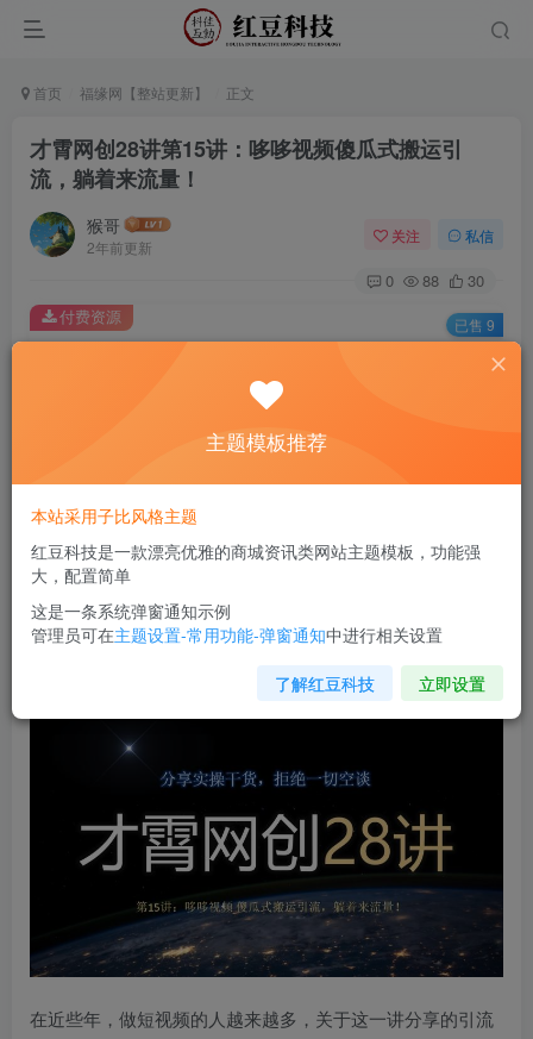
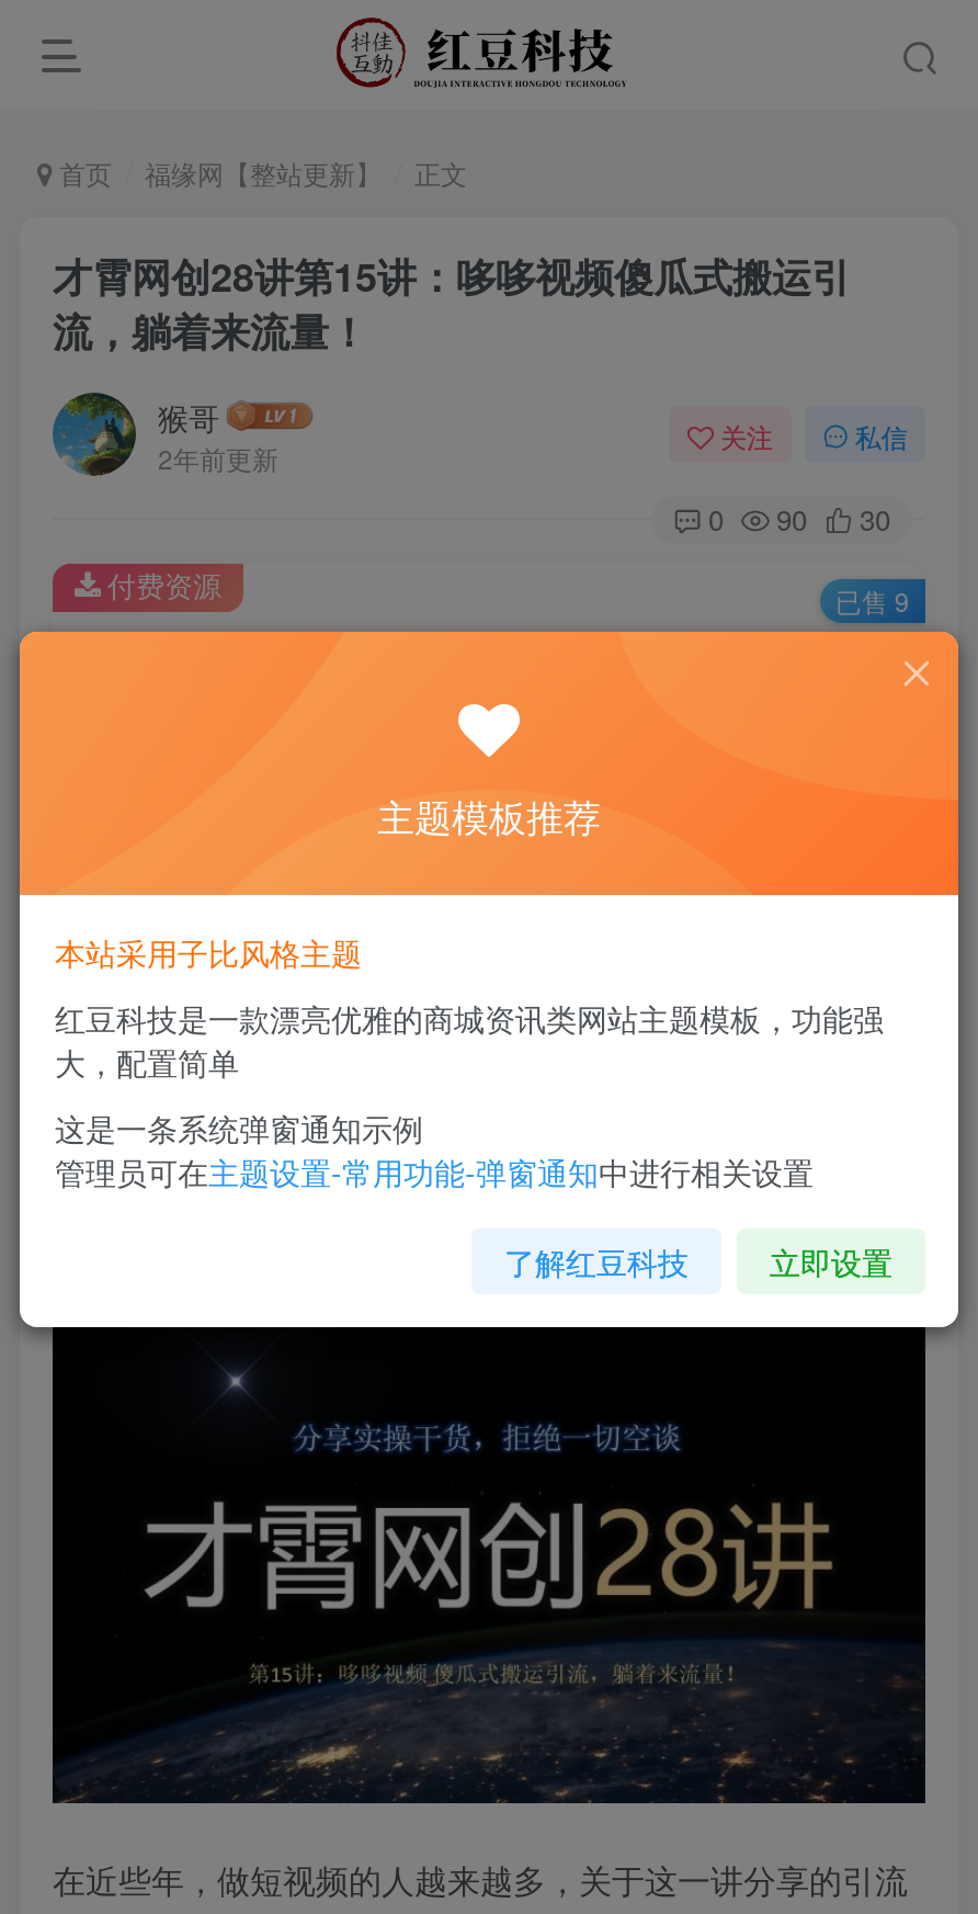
- 0 88 30
+ 0 90 30
